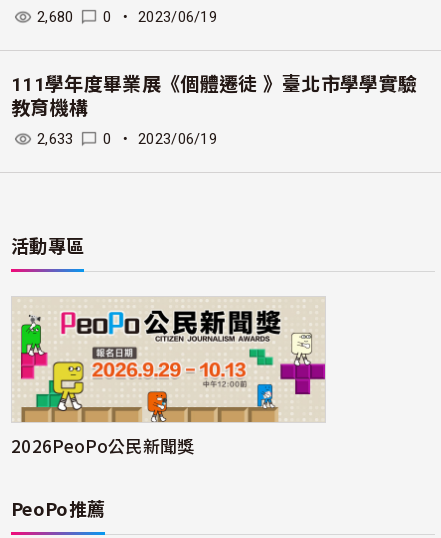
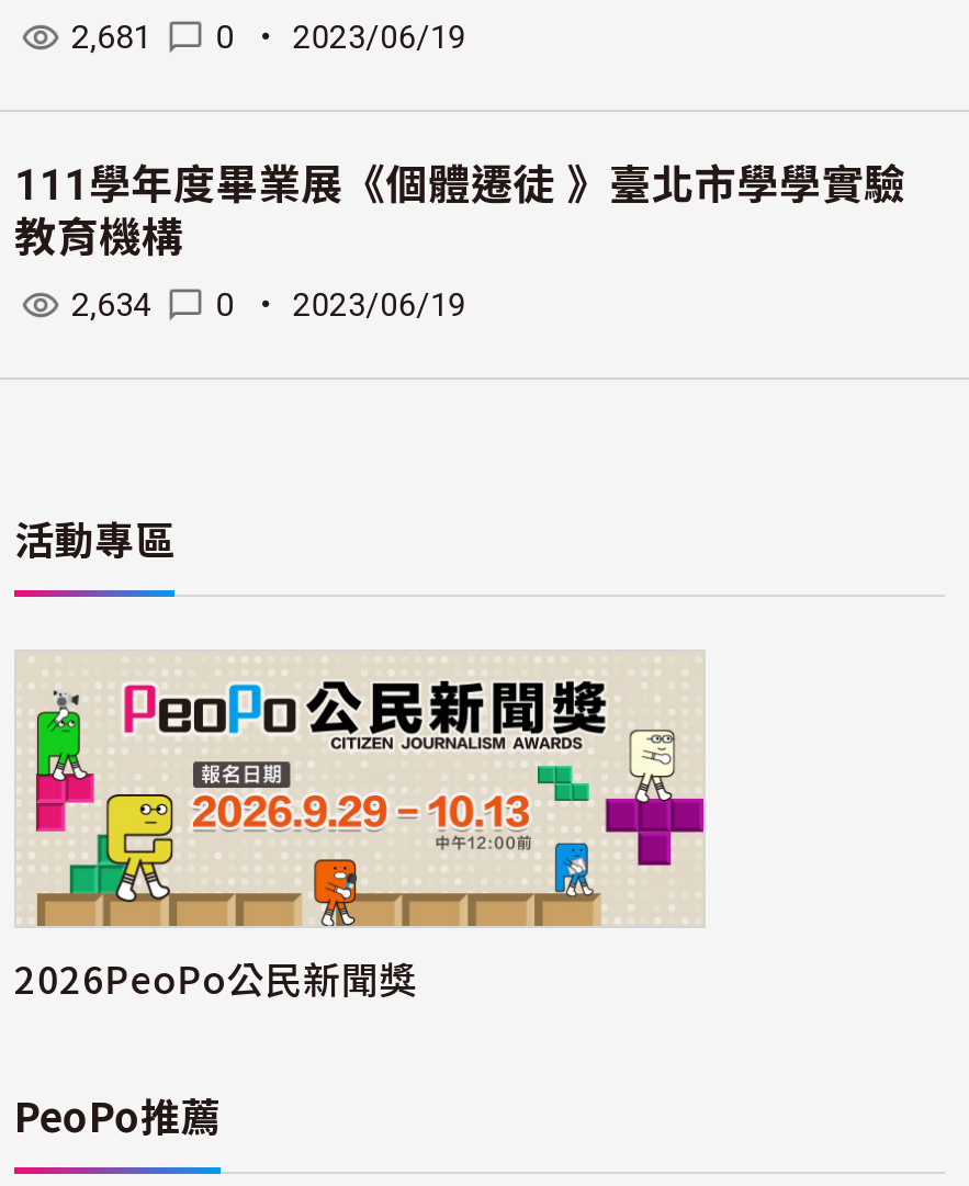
- 2,680 0 ・2023/06/19
+ 2,681 0 ・2023/06/19

- 2,633 0 ・2023/06/19
+ 2,634 0 ・2023/06/19
